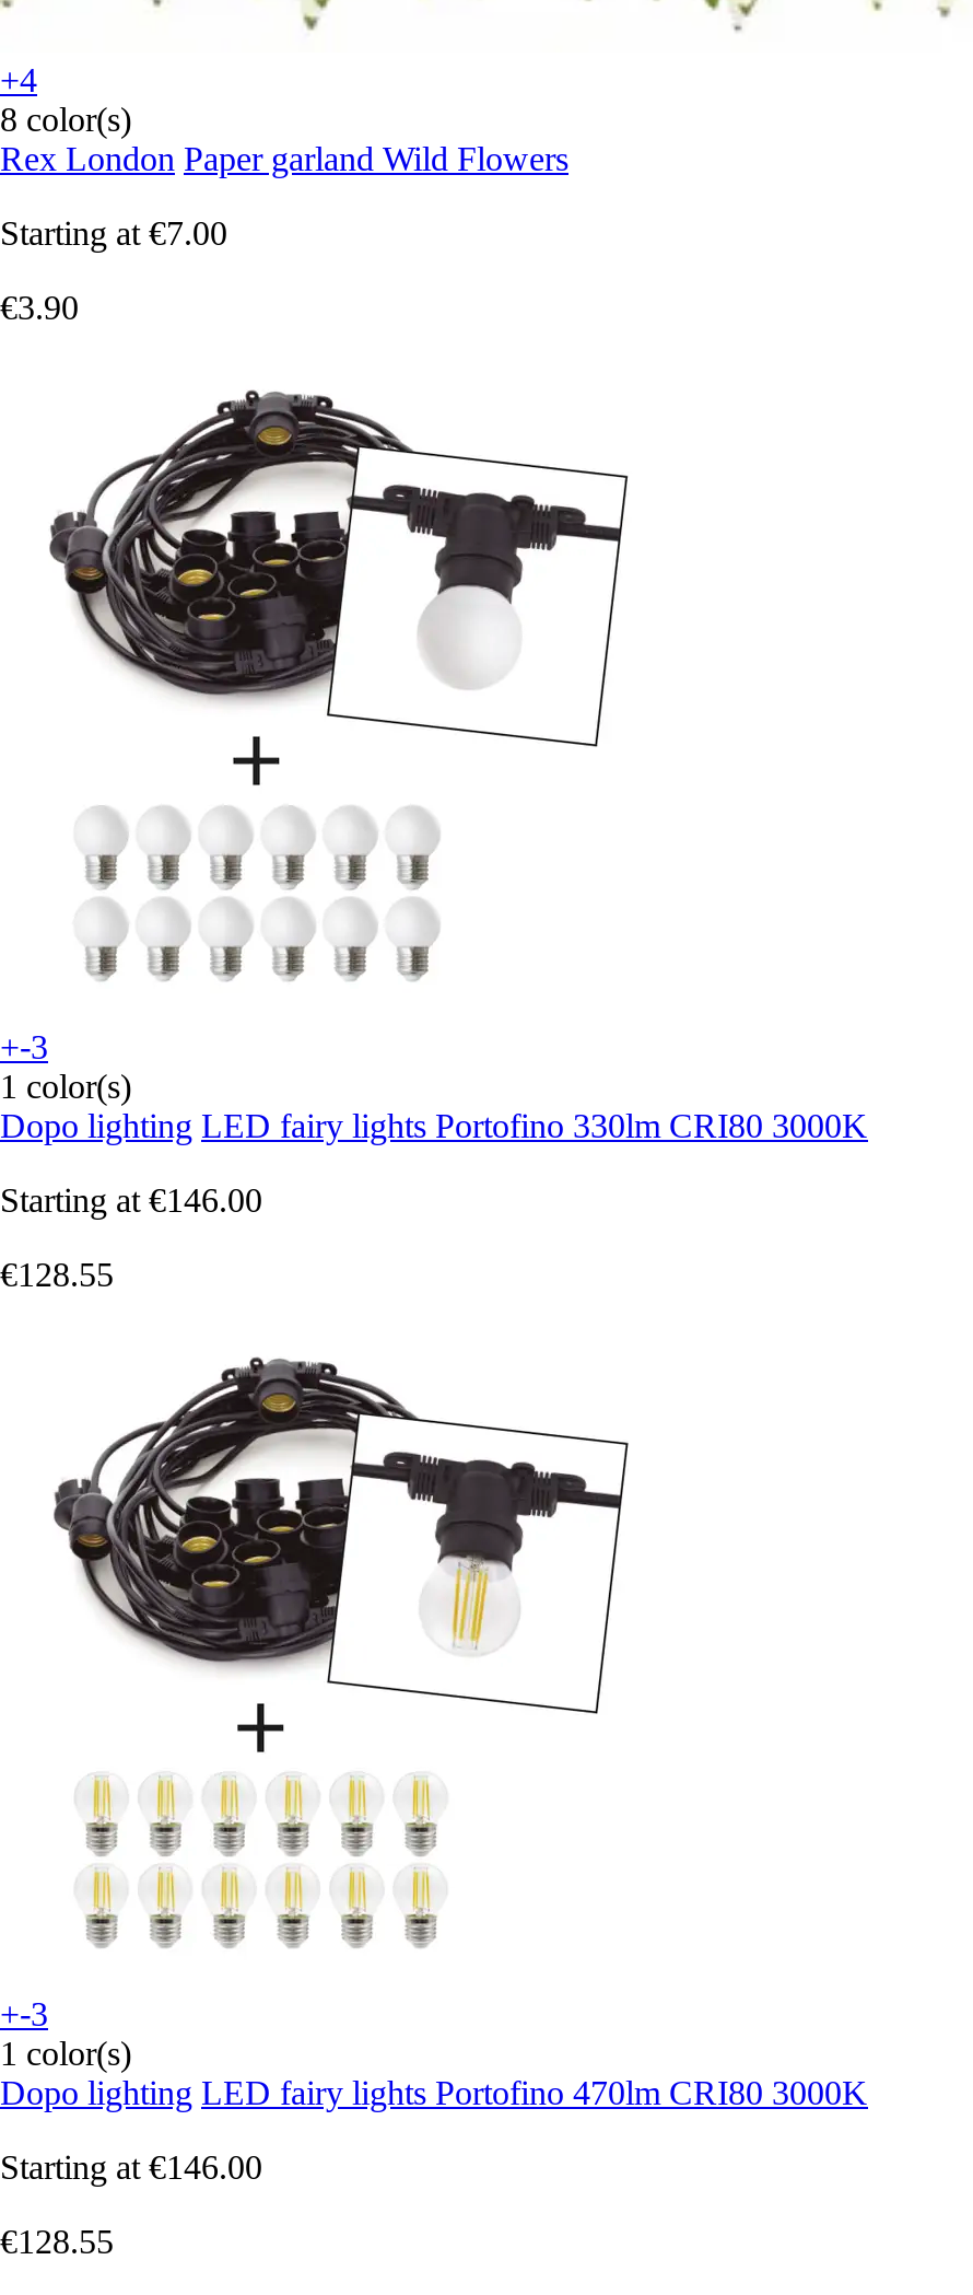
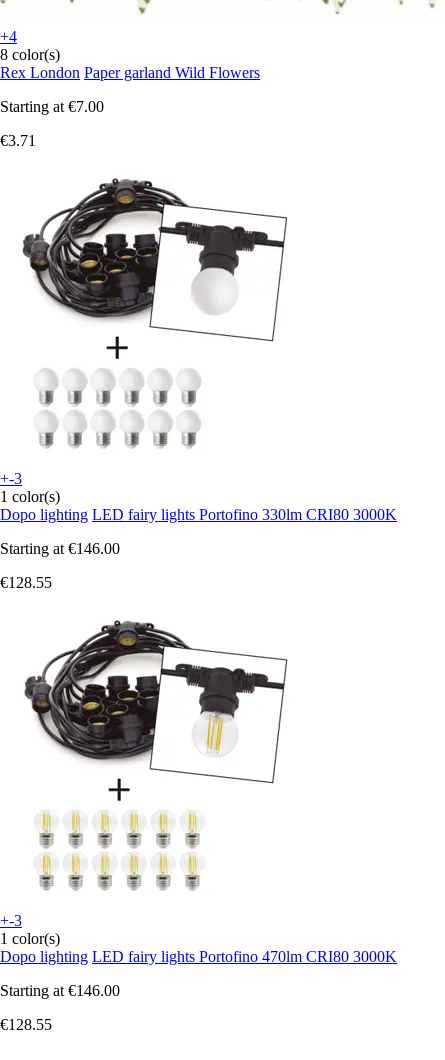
- €3.90
+ €3.71
